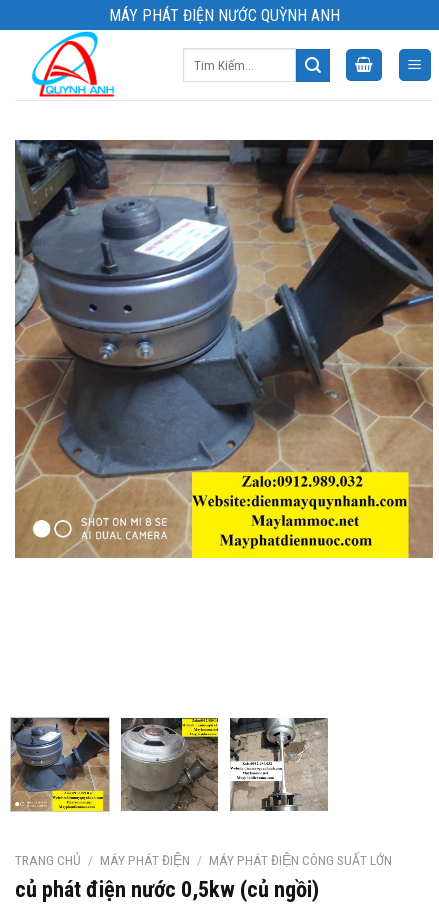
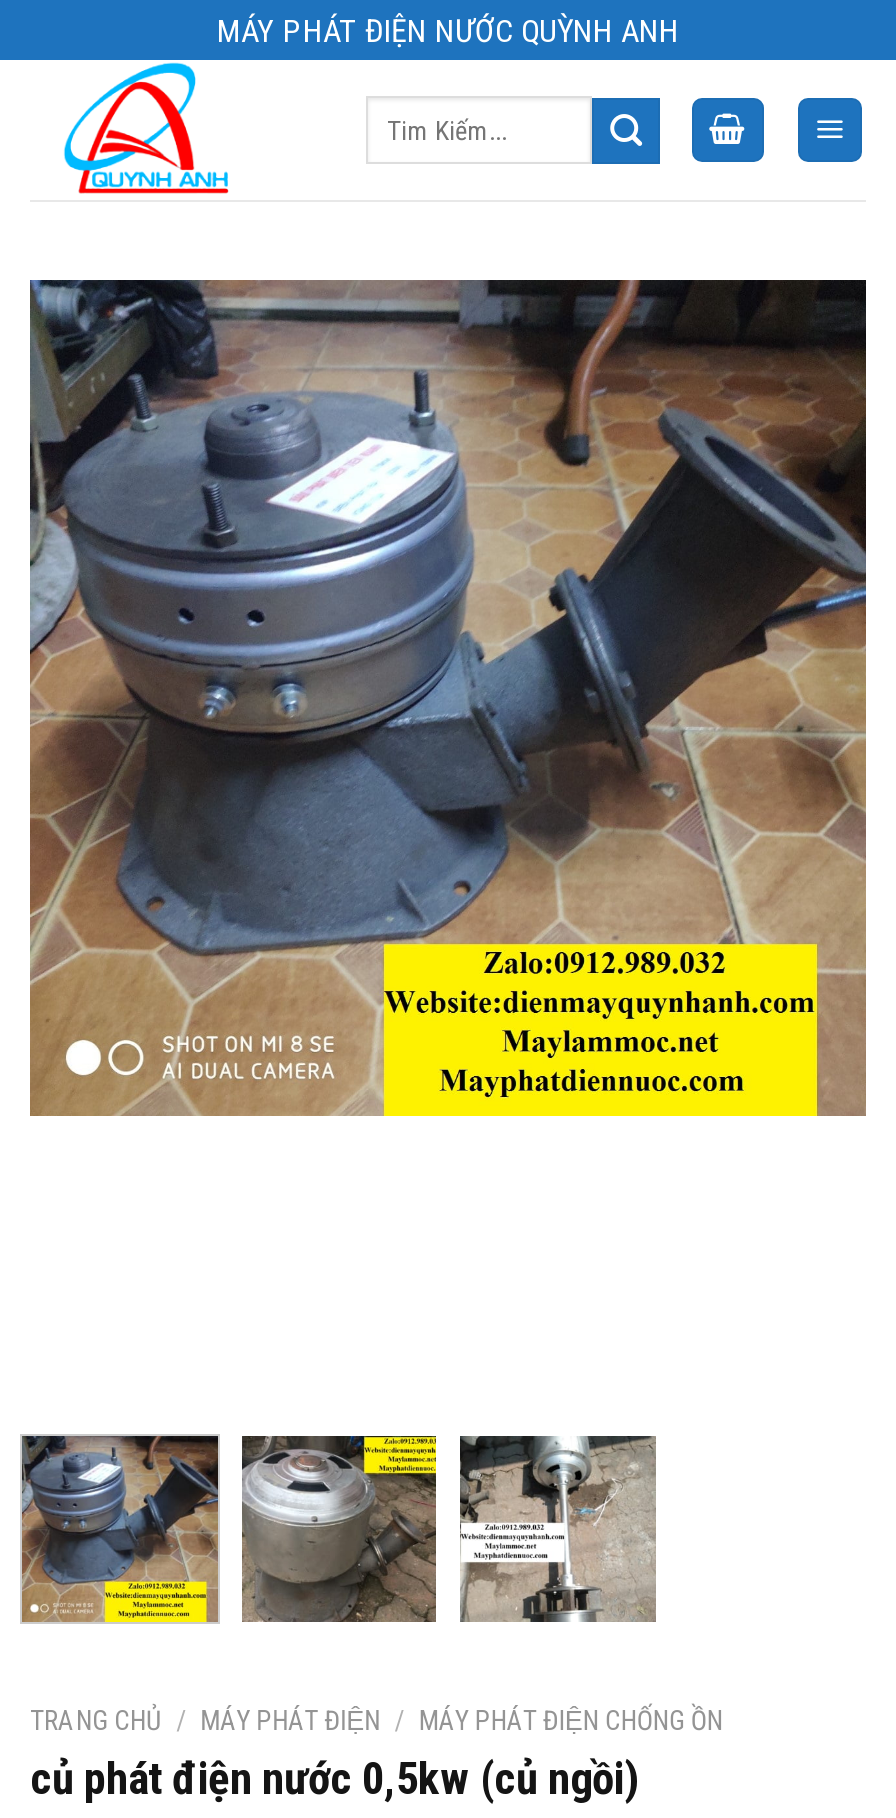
- TRANG CHỦ / MÁY PHÁT ĐIỆN / MÁY PHÁT ĐIỆN CÔNG SUẤT LỚN
+ TRANG CHỦ / MÁY PHÁT ĐIỆN / MÁY PHÁT ĐIỆN CHỐNG ỒN
